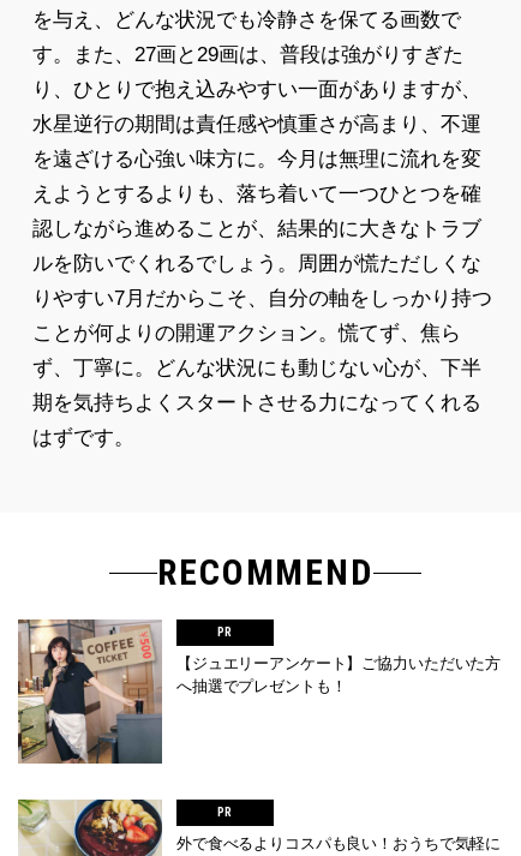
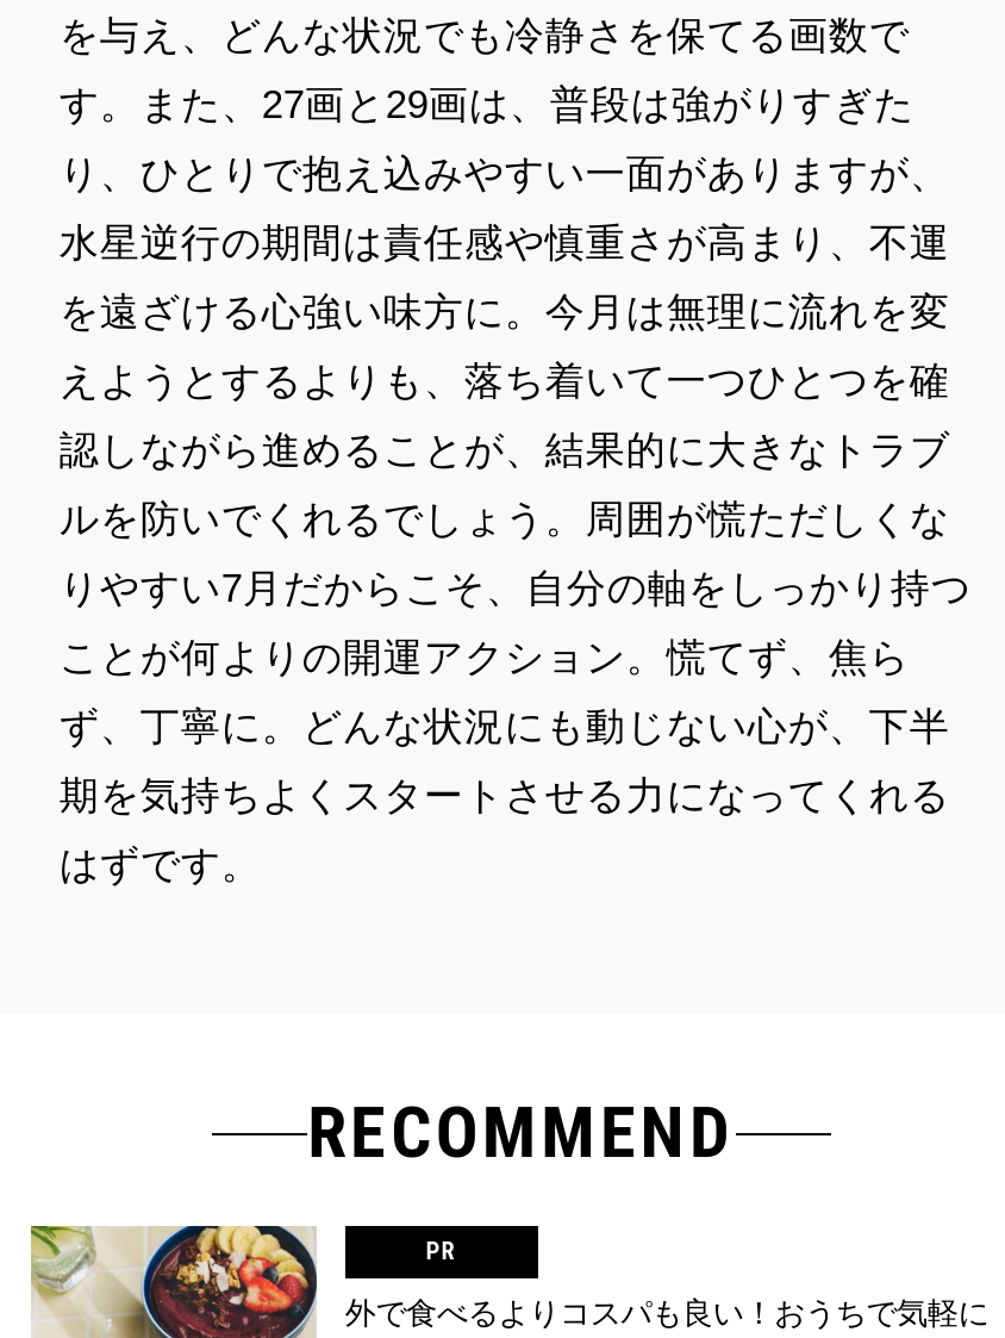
- [image]
- 【ジュエリーアンケート】ご協力いただいた方
- へ抽選でプレゼントも！
